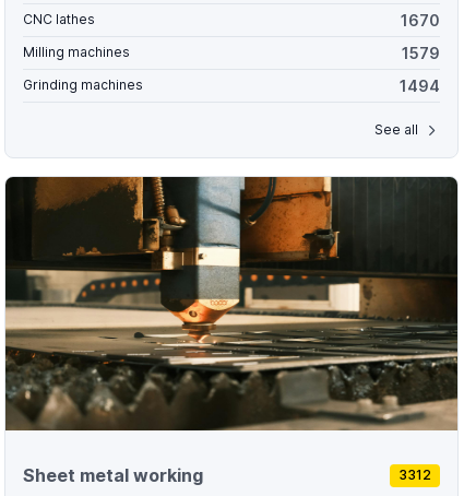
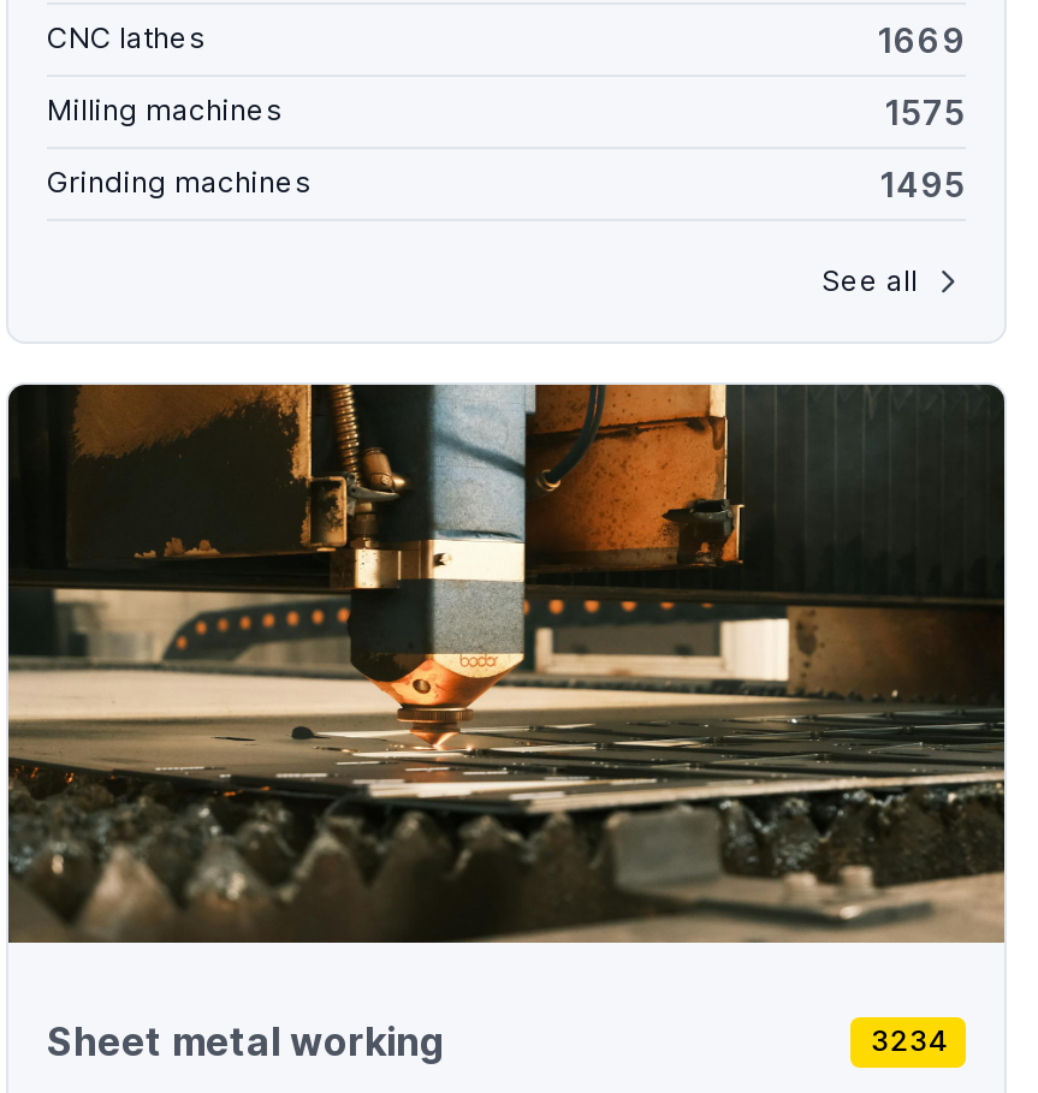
- 1670
+ 1669

- 1579
+ 1575

- 1494
+ 1495

- 3312
+ 3234
